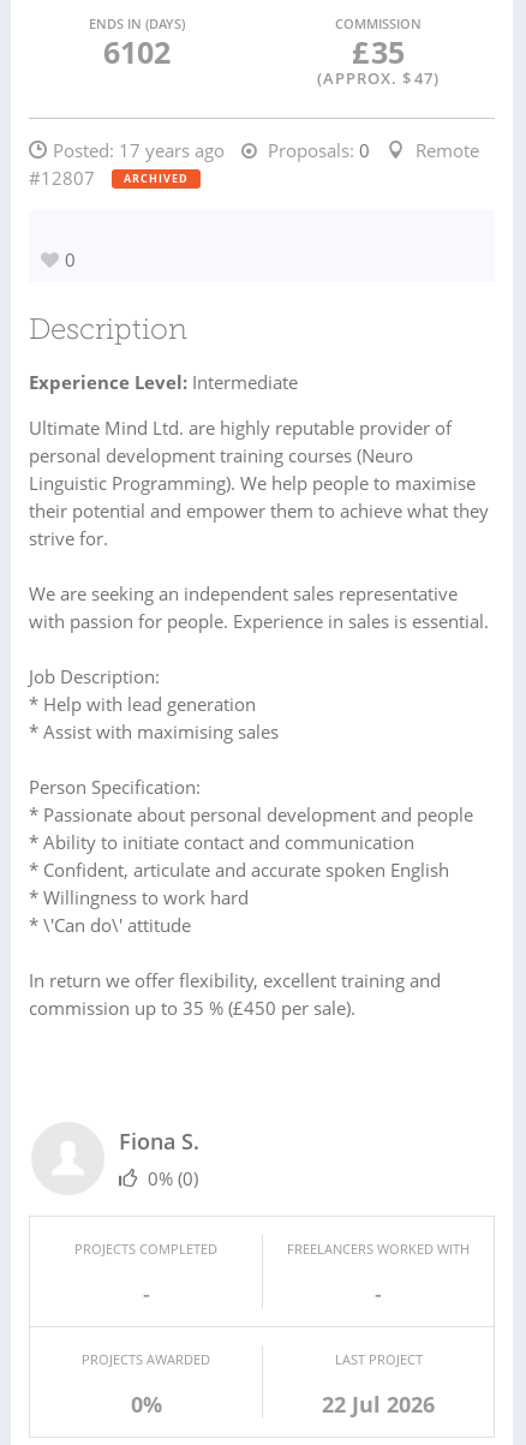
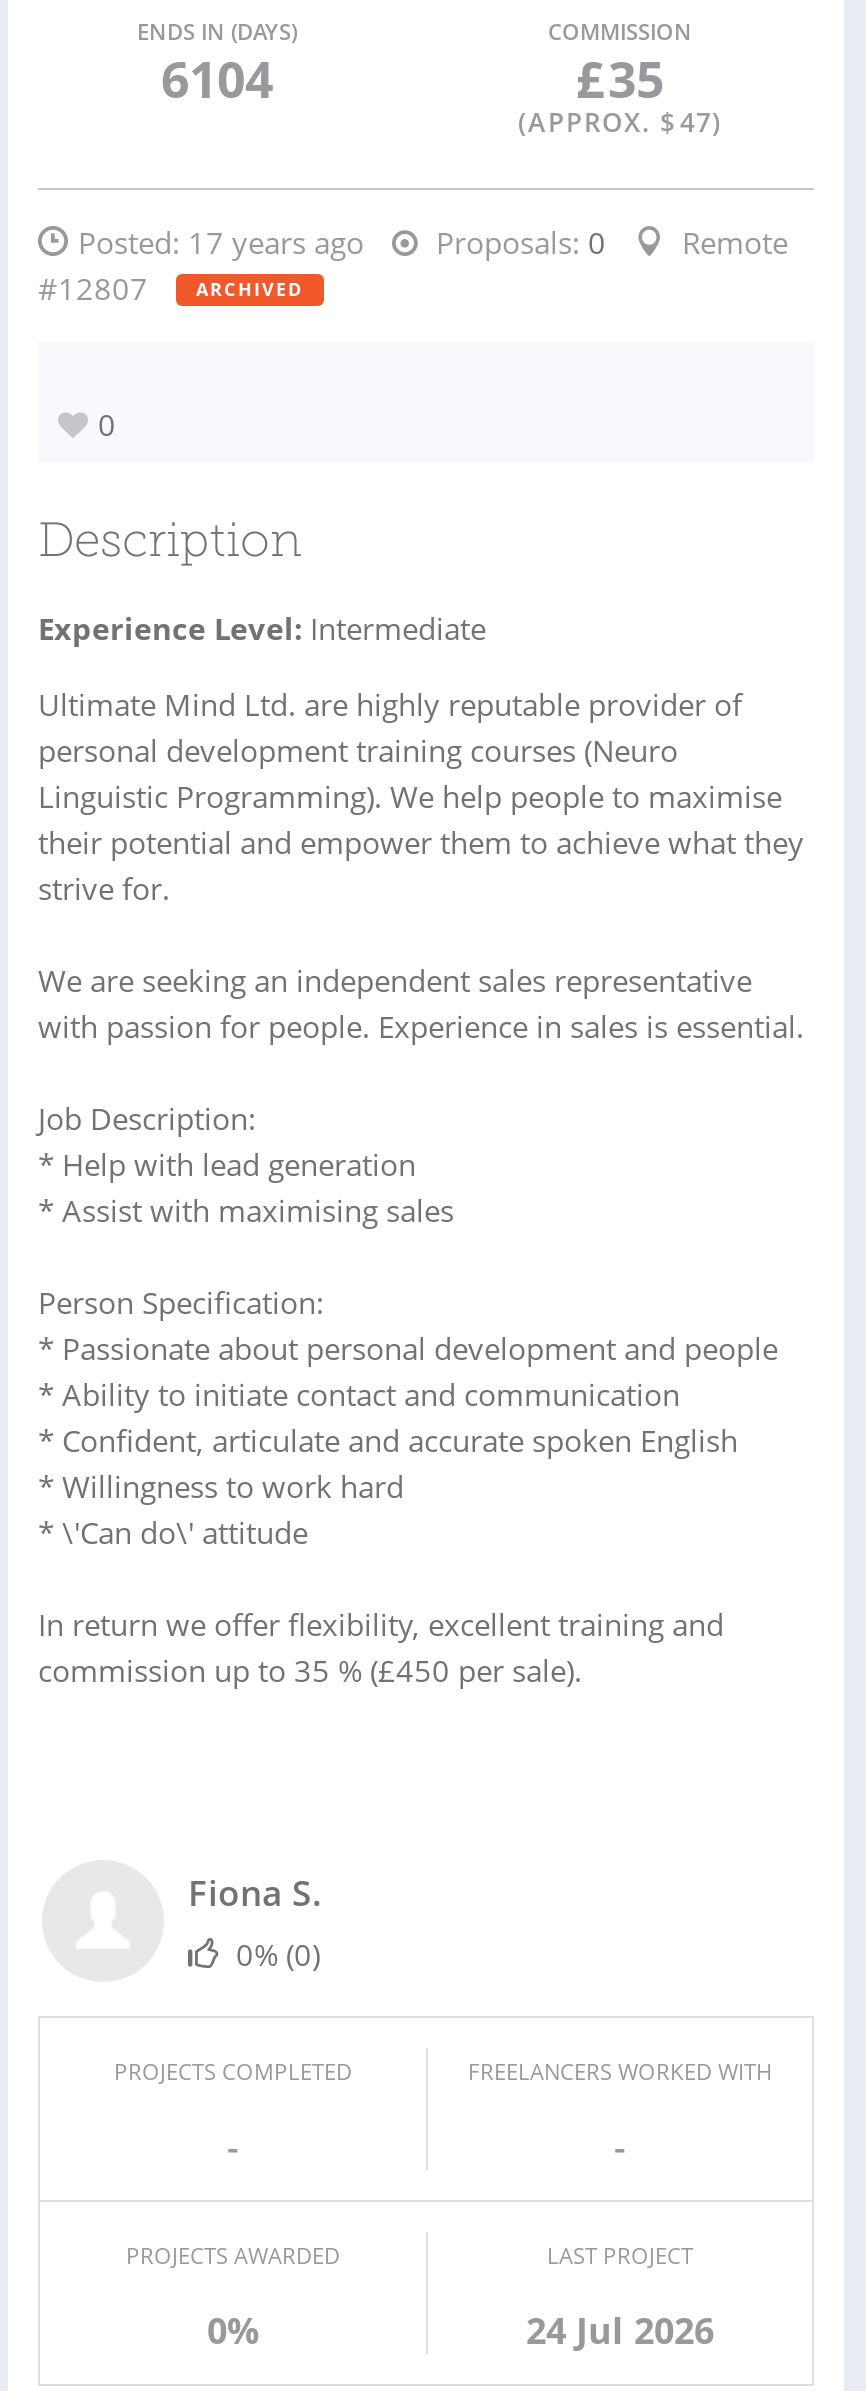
- 6102
+ 6104

- 22 Jul 2026
+ 24 Jul 2026
